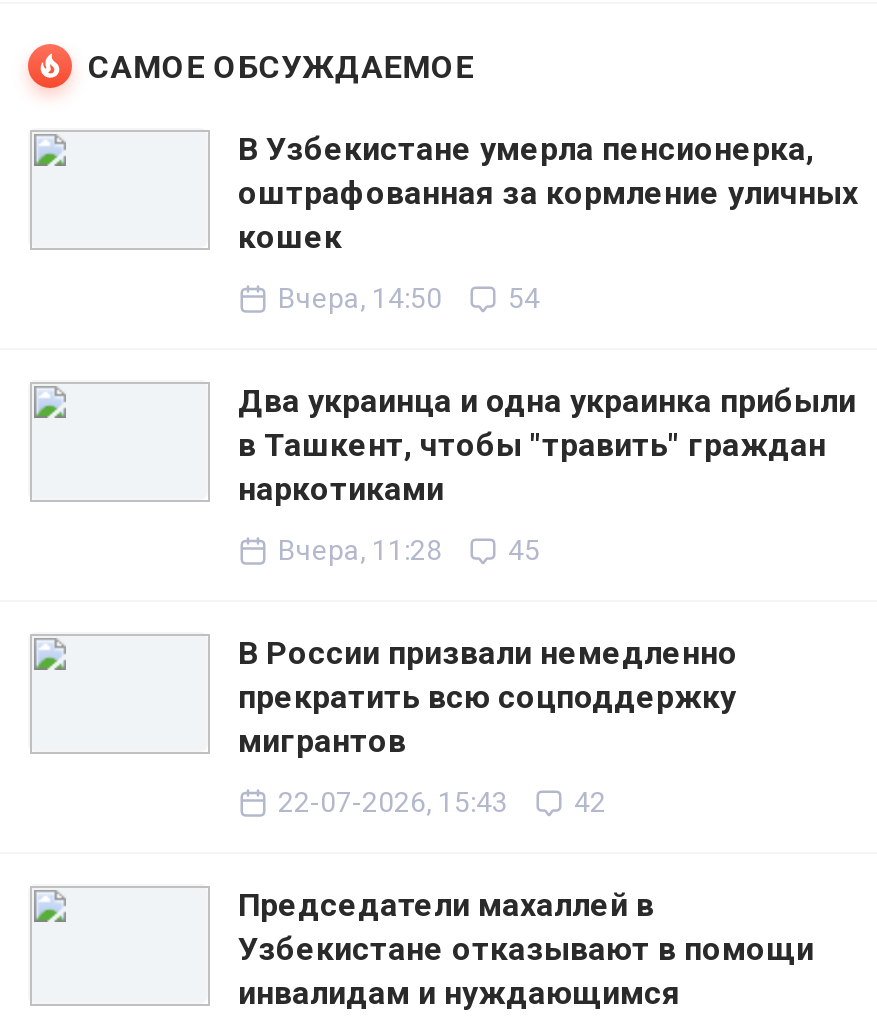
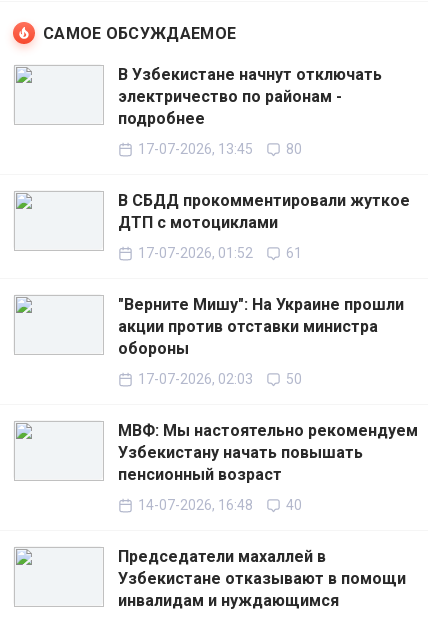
- В Узбекистане умерла пенсионерка,
- оштрафованная за кормление уличных
- кошек
- Вчера, 14:50
- 54
- Два украинца и одна украинка прибыли
- в Ташкент, чтобы "травить" граждан
- наркотиками
- Вчера, 11:28
- 45
- В России призвали немедленно
- прекратить всю соцподдержку
- мигрантов
- 22-07-2026, 15:43
- 42
+ В Узбекистане начнут отключать
+ электричество по районам -
+ подробнее
+ 17-07-2026, 13:45
+ 80
+ В СБДД прокомментировали жуткое
+ ДТП с мотоциклами
+ 17-07-2026, 01:52
+ 61
+ "Верните Мишу": На Украине прошли
+ акции против отставки министра
+ обороны
+ 17-07-2026, 02:03
+ 50
+ МВФ: Мы настоятельно рекомендуем
+ Узбекистану начать повышать
+ пенсионный возраст
+ 14-07-2026, 16:48
+ 40
